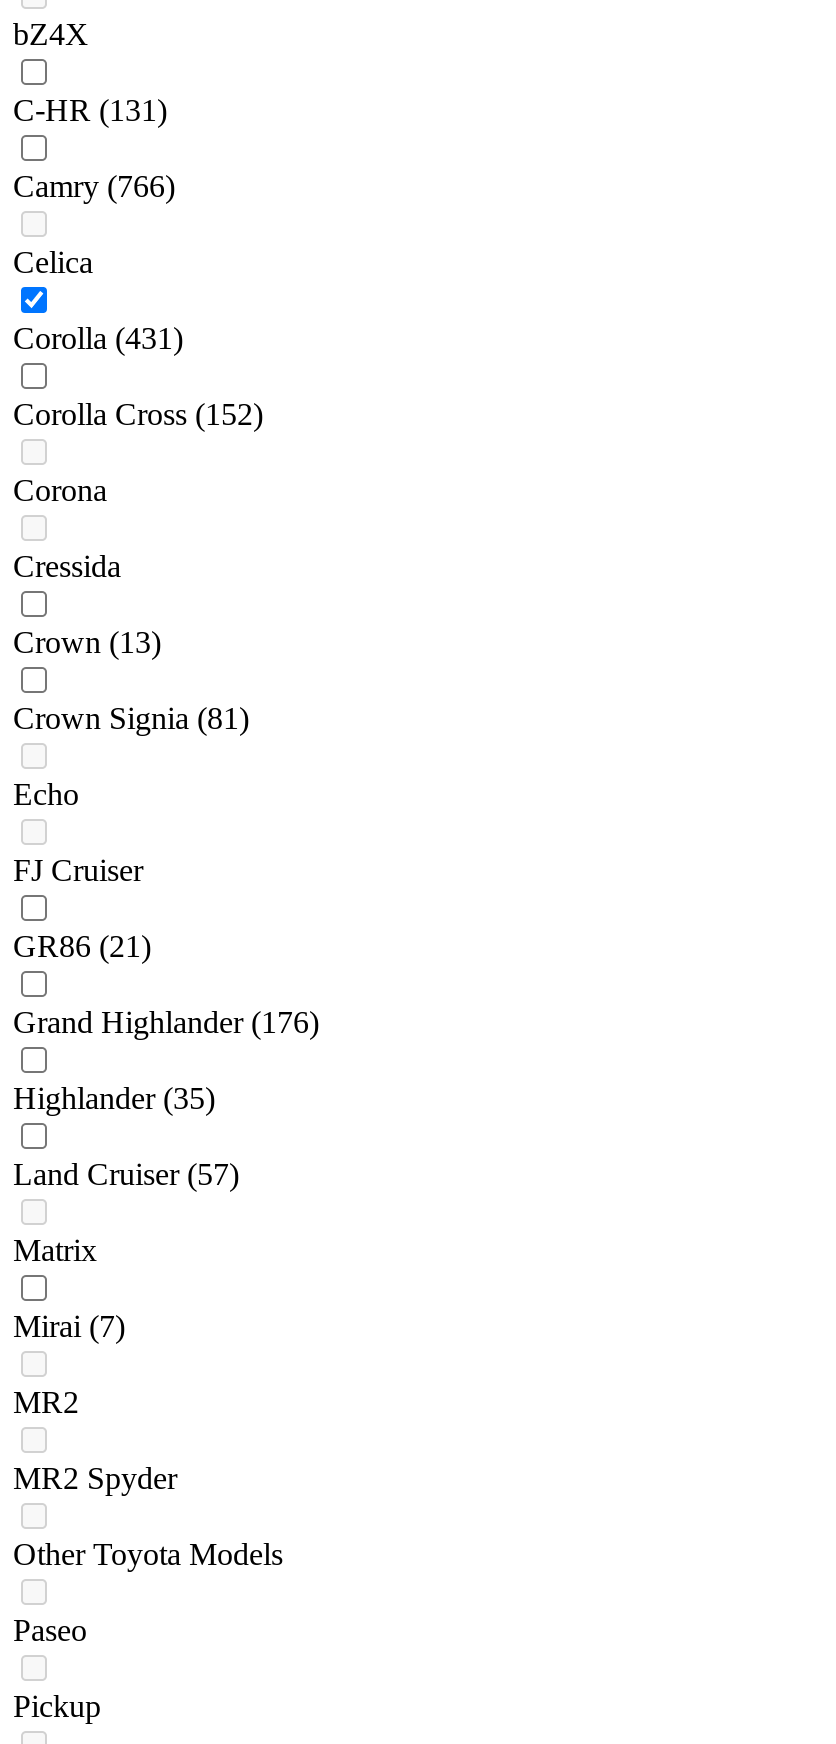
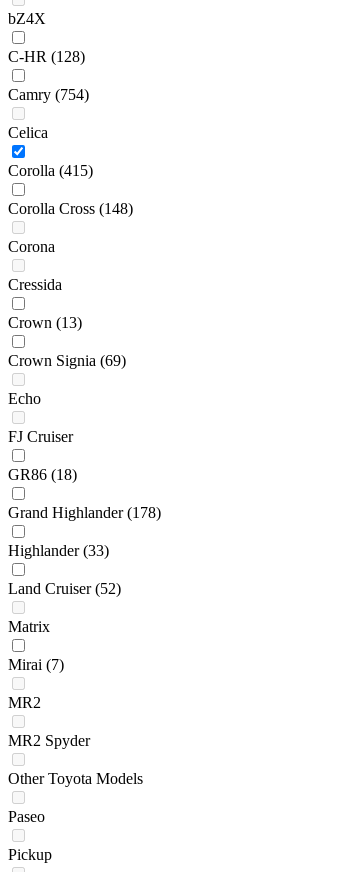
- C-HR (131)
+ C-HR (128)

- Camry (766)
+ Camry (754)

- Corolla (431)
+ Corolla (415)

- Corolla Cross (152)
+ Corolla Cross (148)

- Crown Signia (81)
+ Crown Signia (69)

- GR86 (21)
+ GR86 (18)

- Grand Highlander (176)
+ Grand Highlander (178)

- Highlander (35)
+ Highlander (33)

- Land Cruiser (57)
+ Land Cruiser (52)
